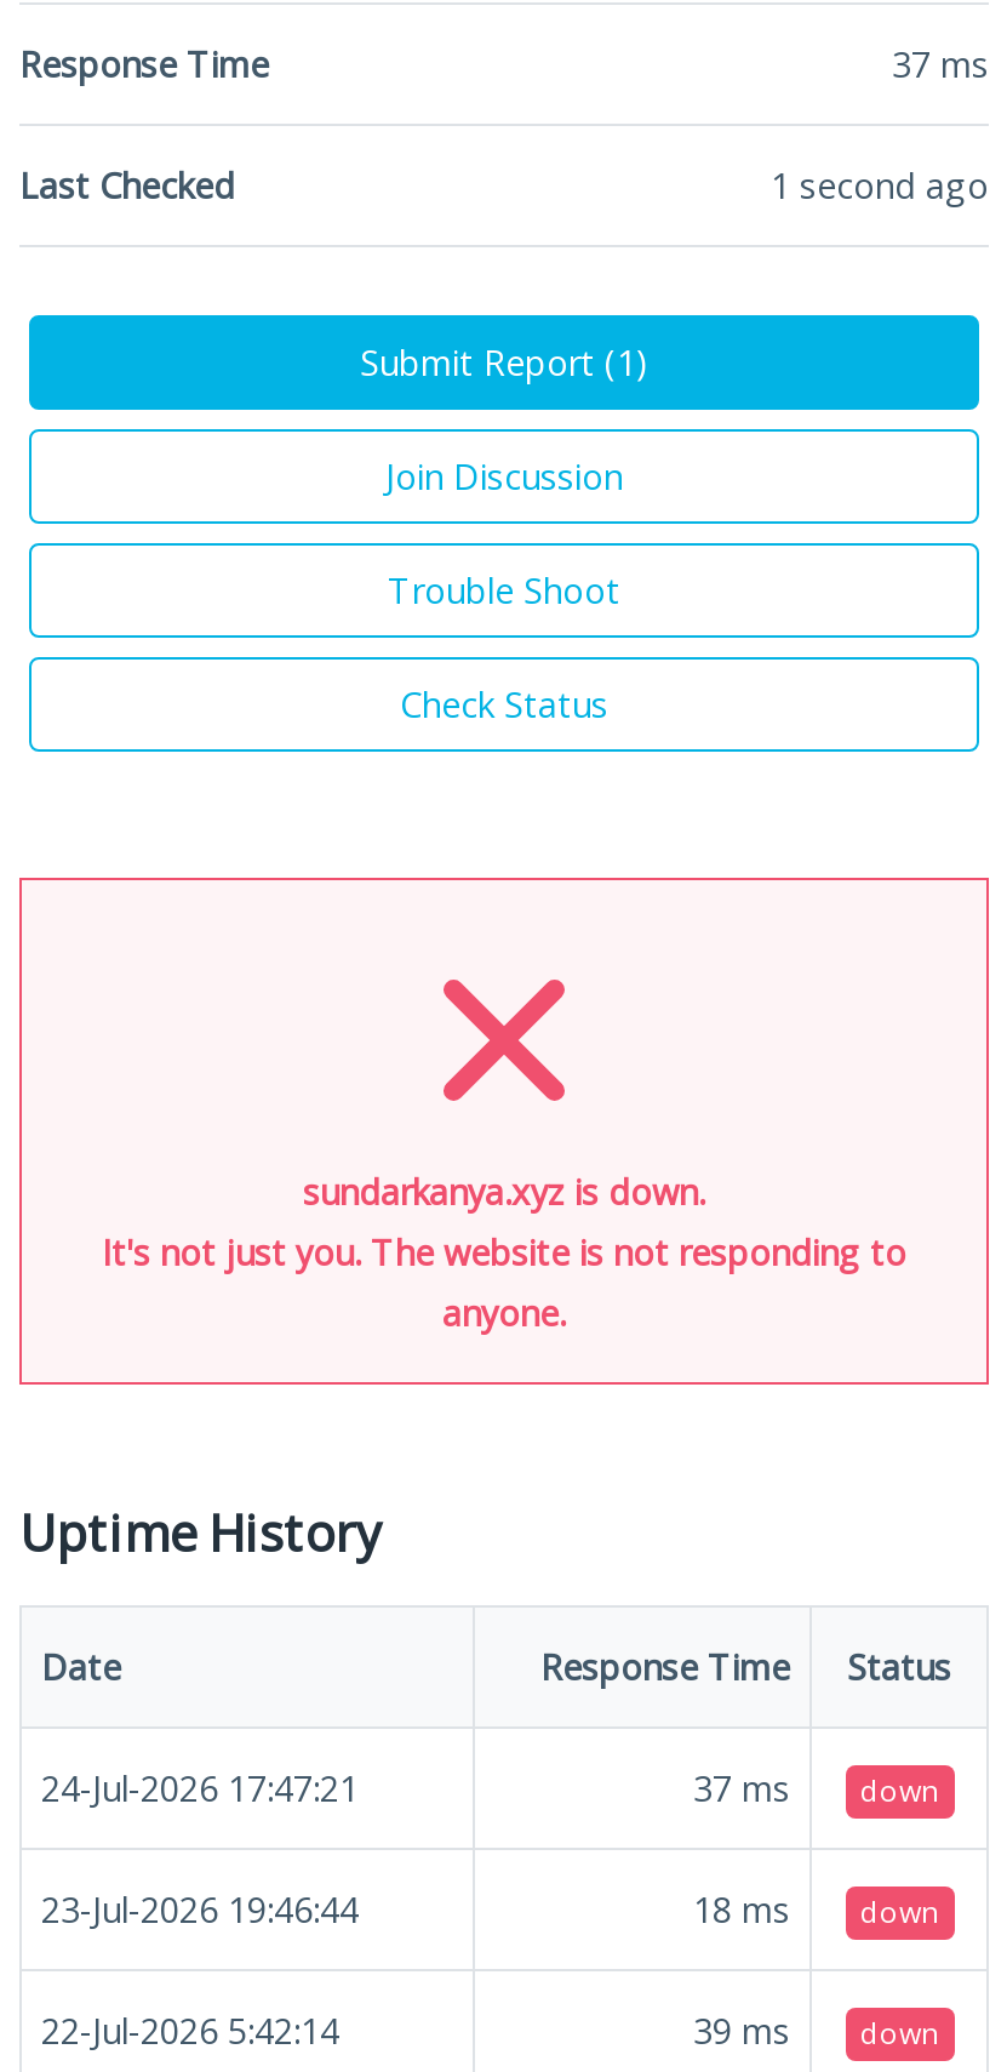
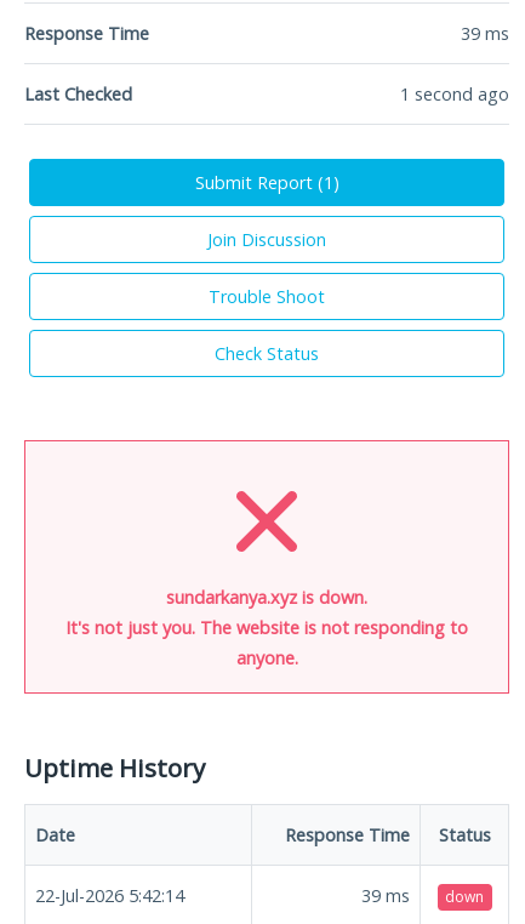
- 37 ms
+ 39 ms

- 24-Jul-2026 17:47:21
- 37 ms
- down
- 23-Jul-2026 19:46:44
- 18 ms
- down
